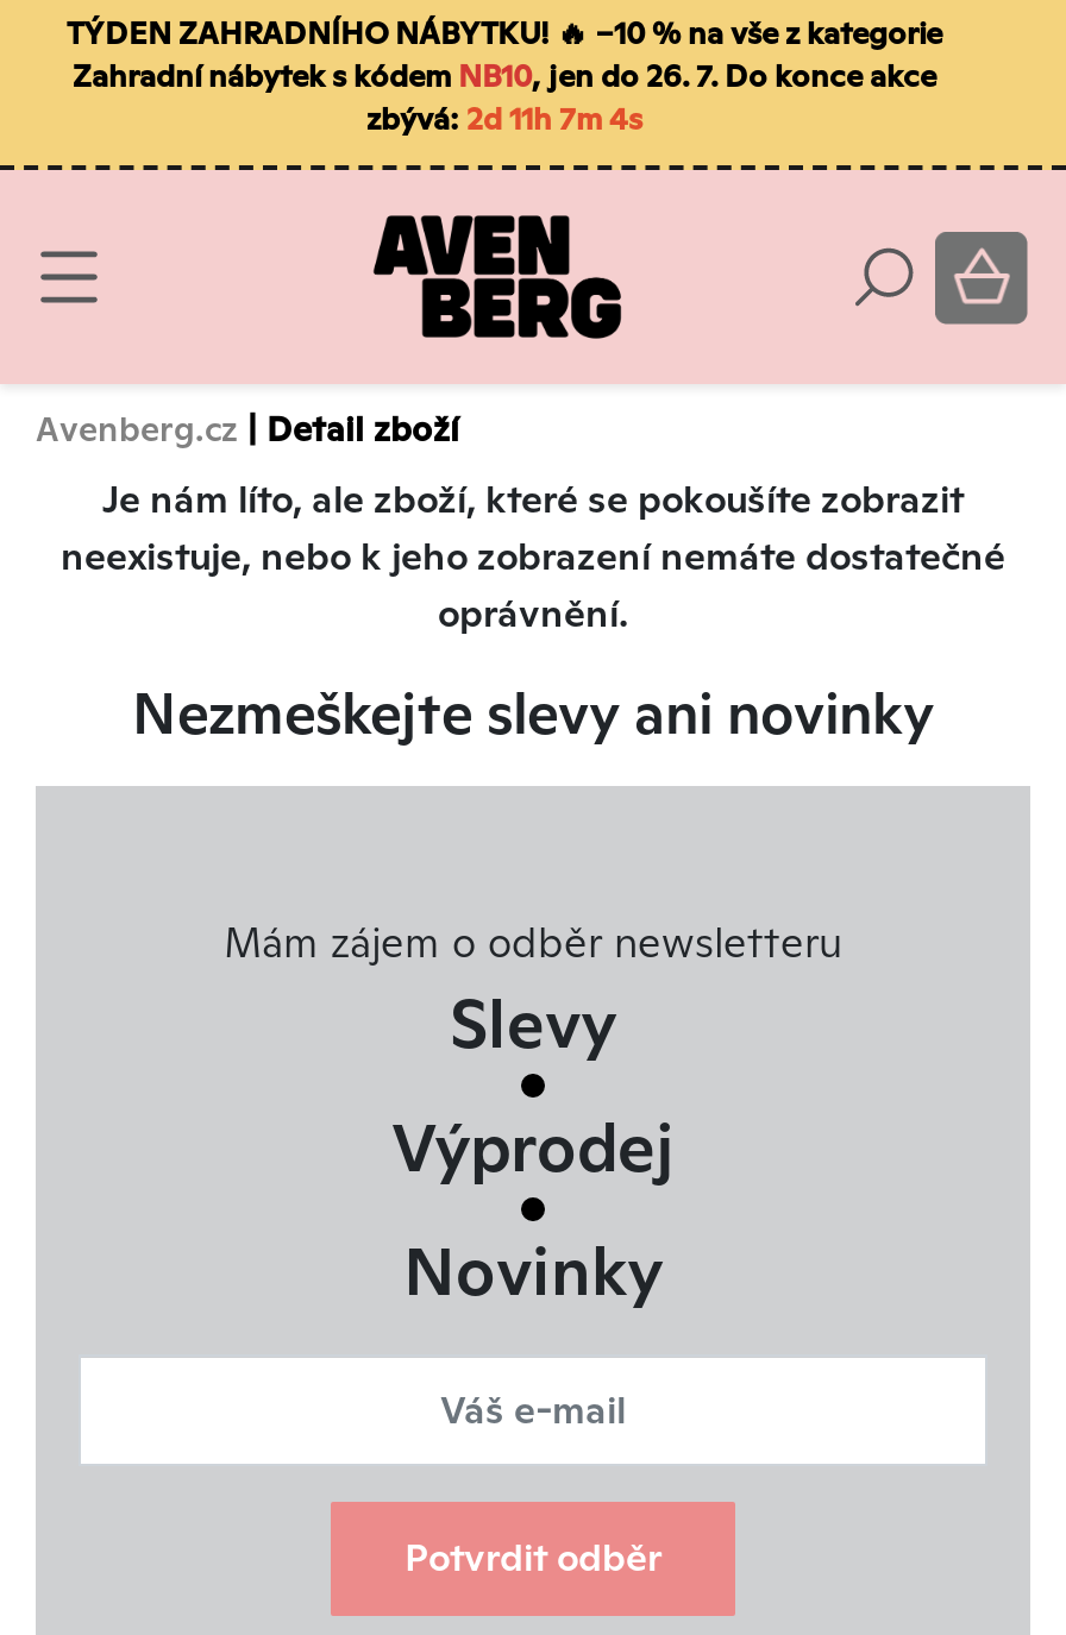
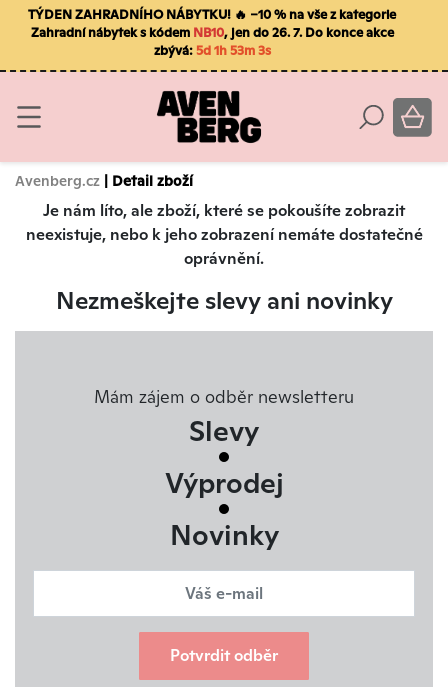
- zbývá: 2d 11h 7m 4s
+ zbývá: 5d 1h 53m 3s
